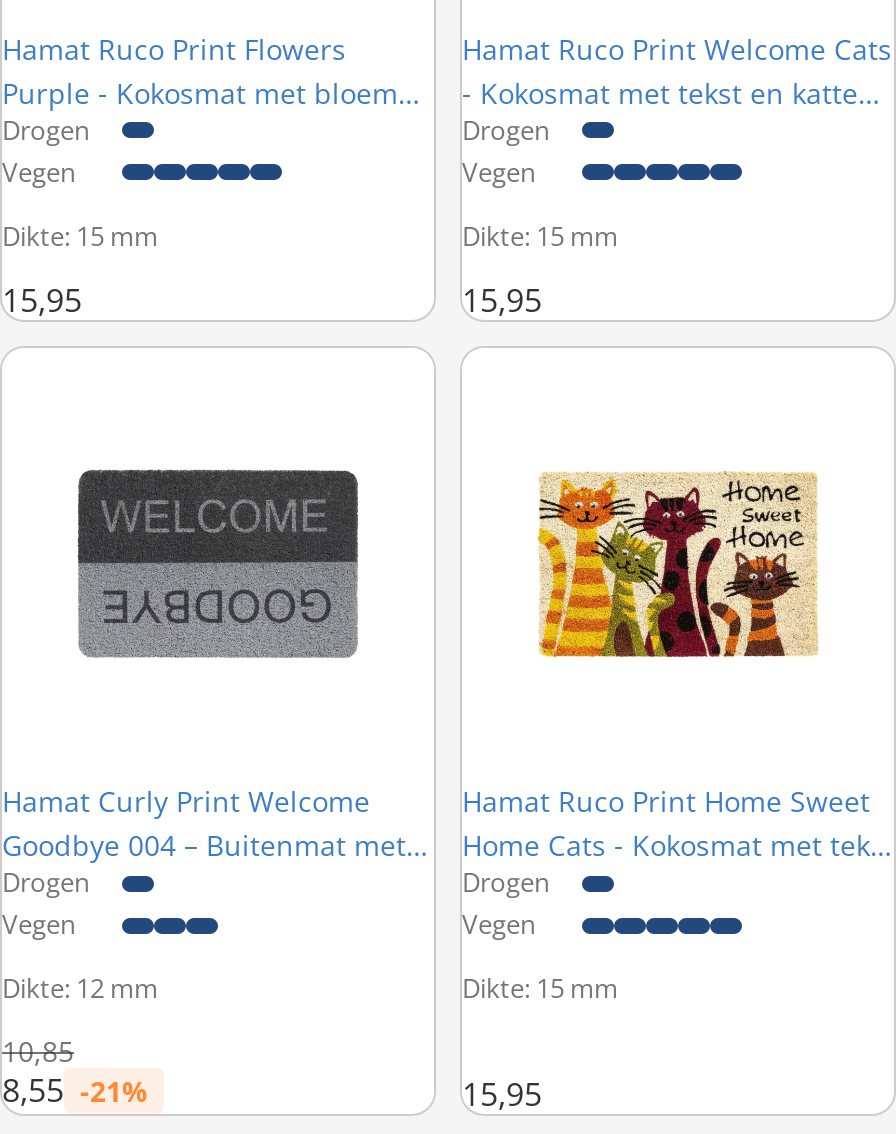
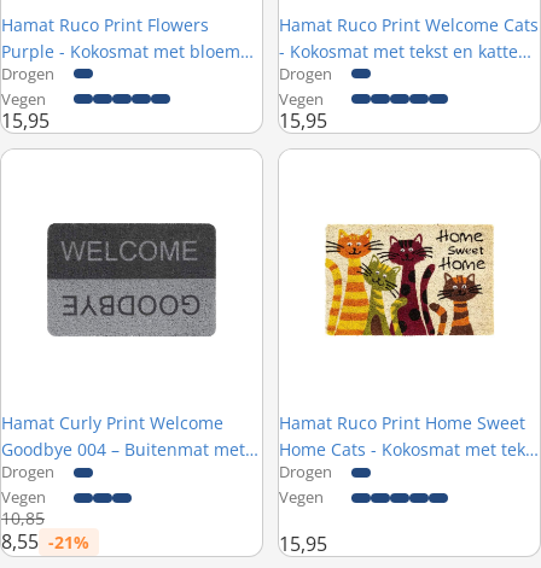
- Dikte: 15 mm

- Dikte: 15 mm

- Dikte: 12 mm

- Dikte: 15 mm
